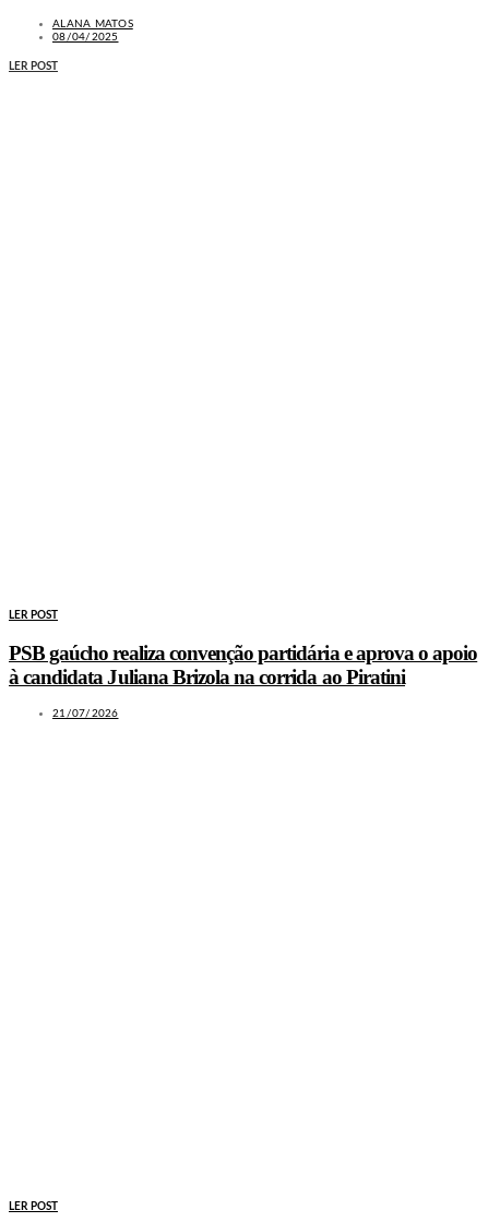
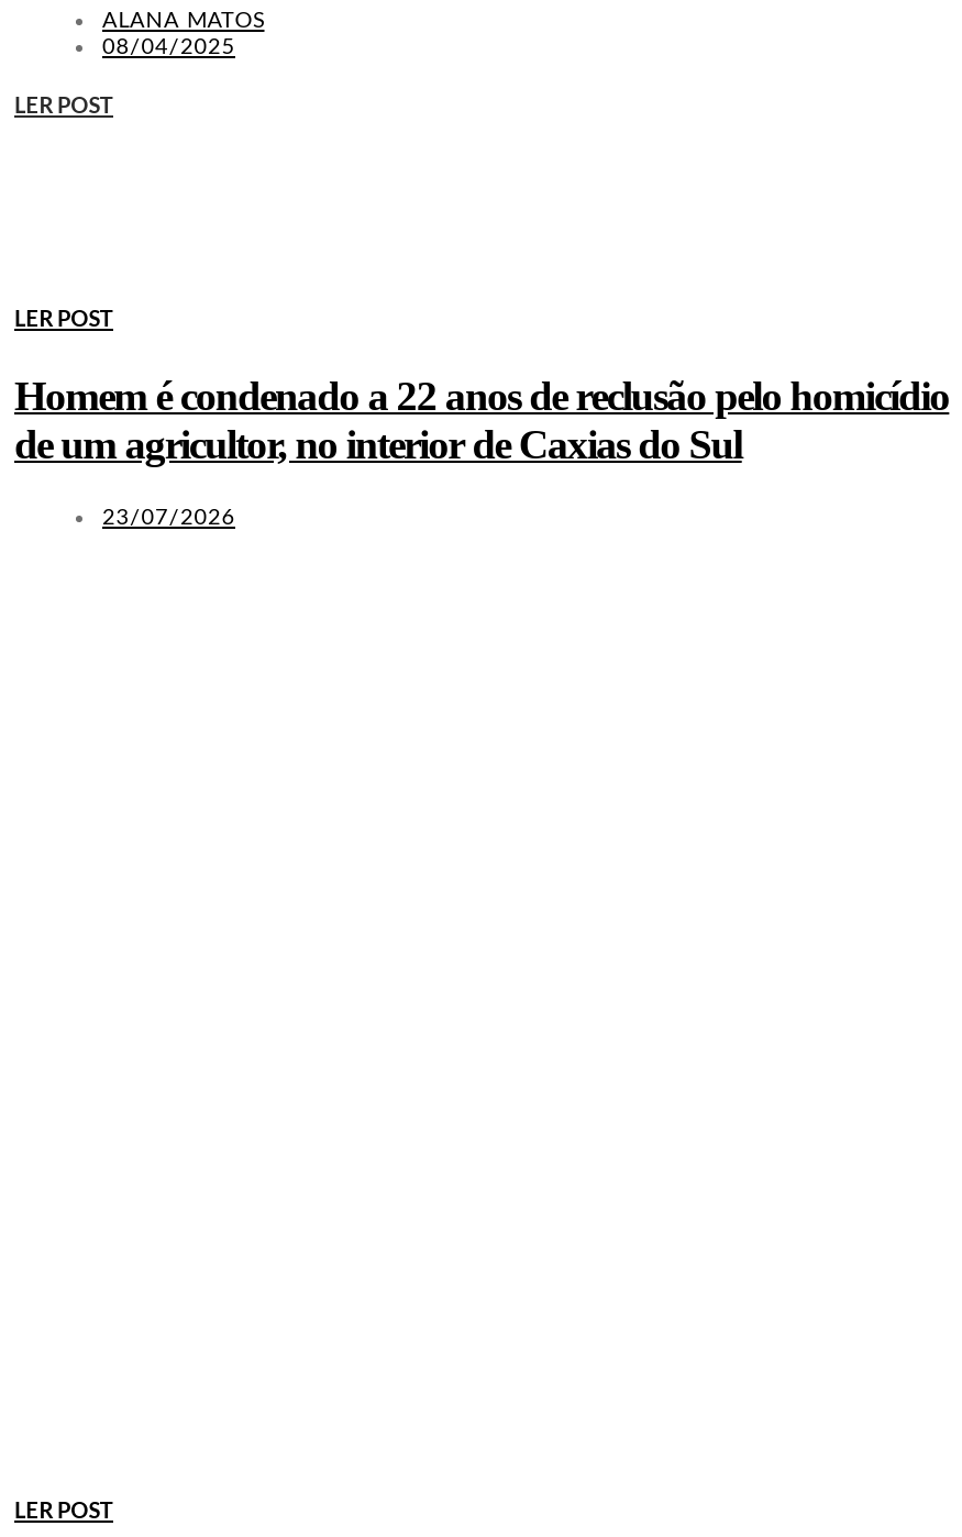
- PSB gaúcho realiza convenção partidária e aprova o apoio
- à candidata Juliana Brizola na corrida ao Piratini
+ Homem é condenado a 22 anos de reclusão pelo homicídio
+ de um agricultor, no interior de Caxias do Sul

- 21/07/2026
+ 23/07/2026
